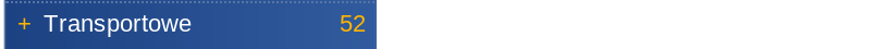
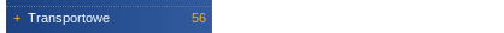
- 52
+ 56
